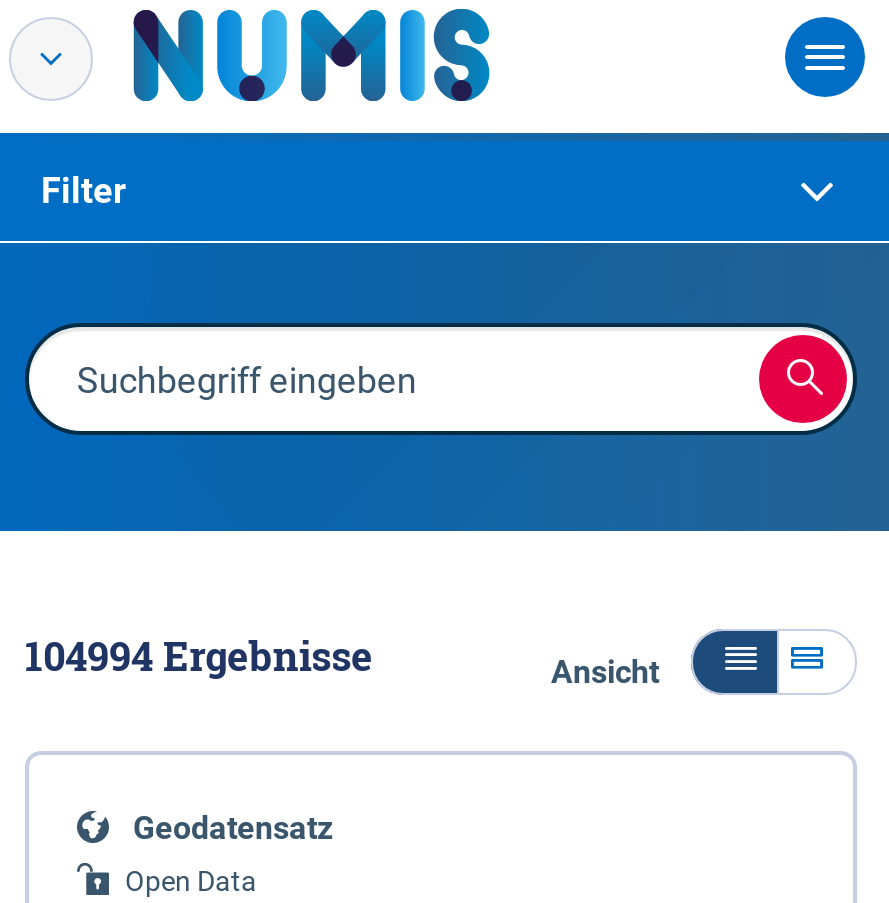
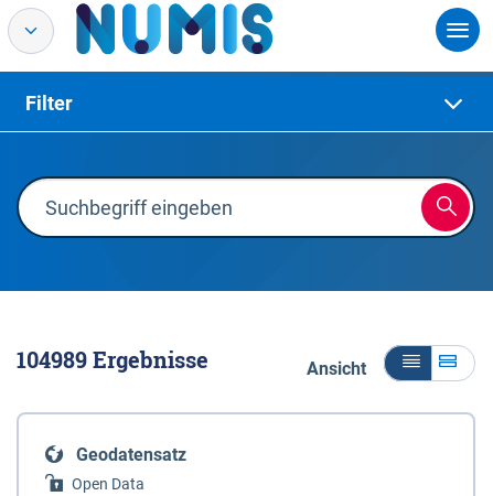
- 104994 Ergebnisse
+ 104989 Ergebnisse
